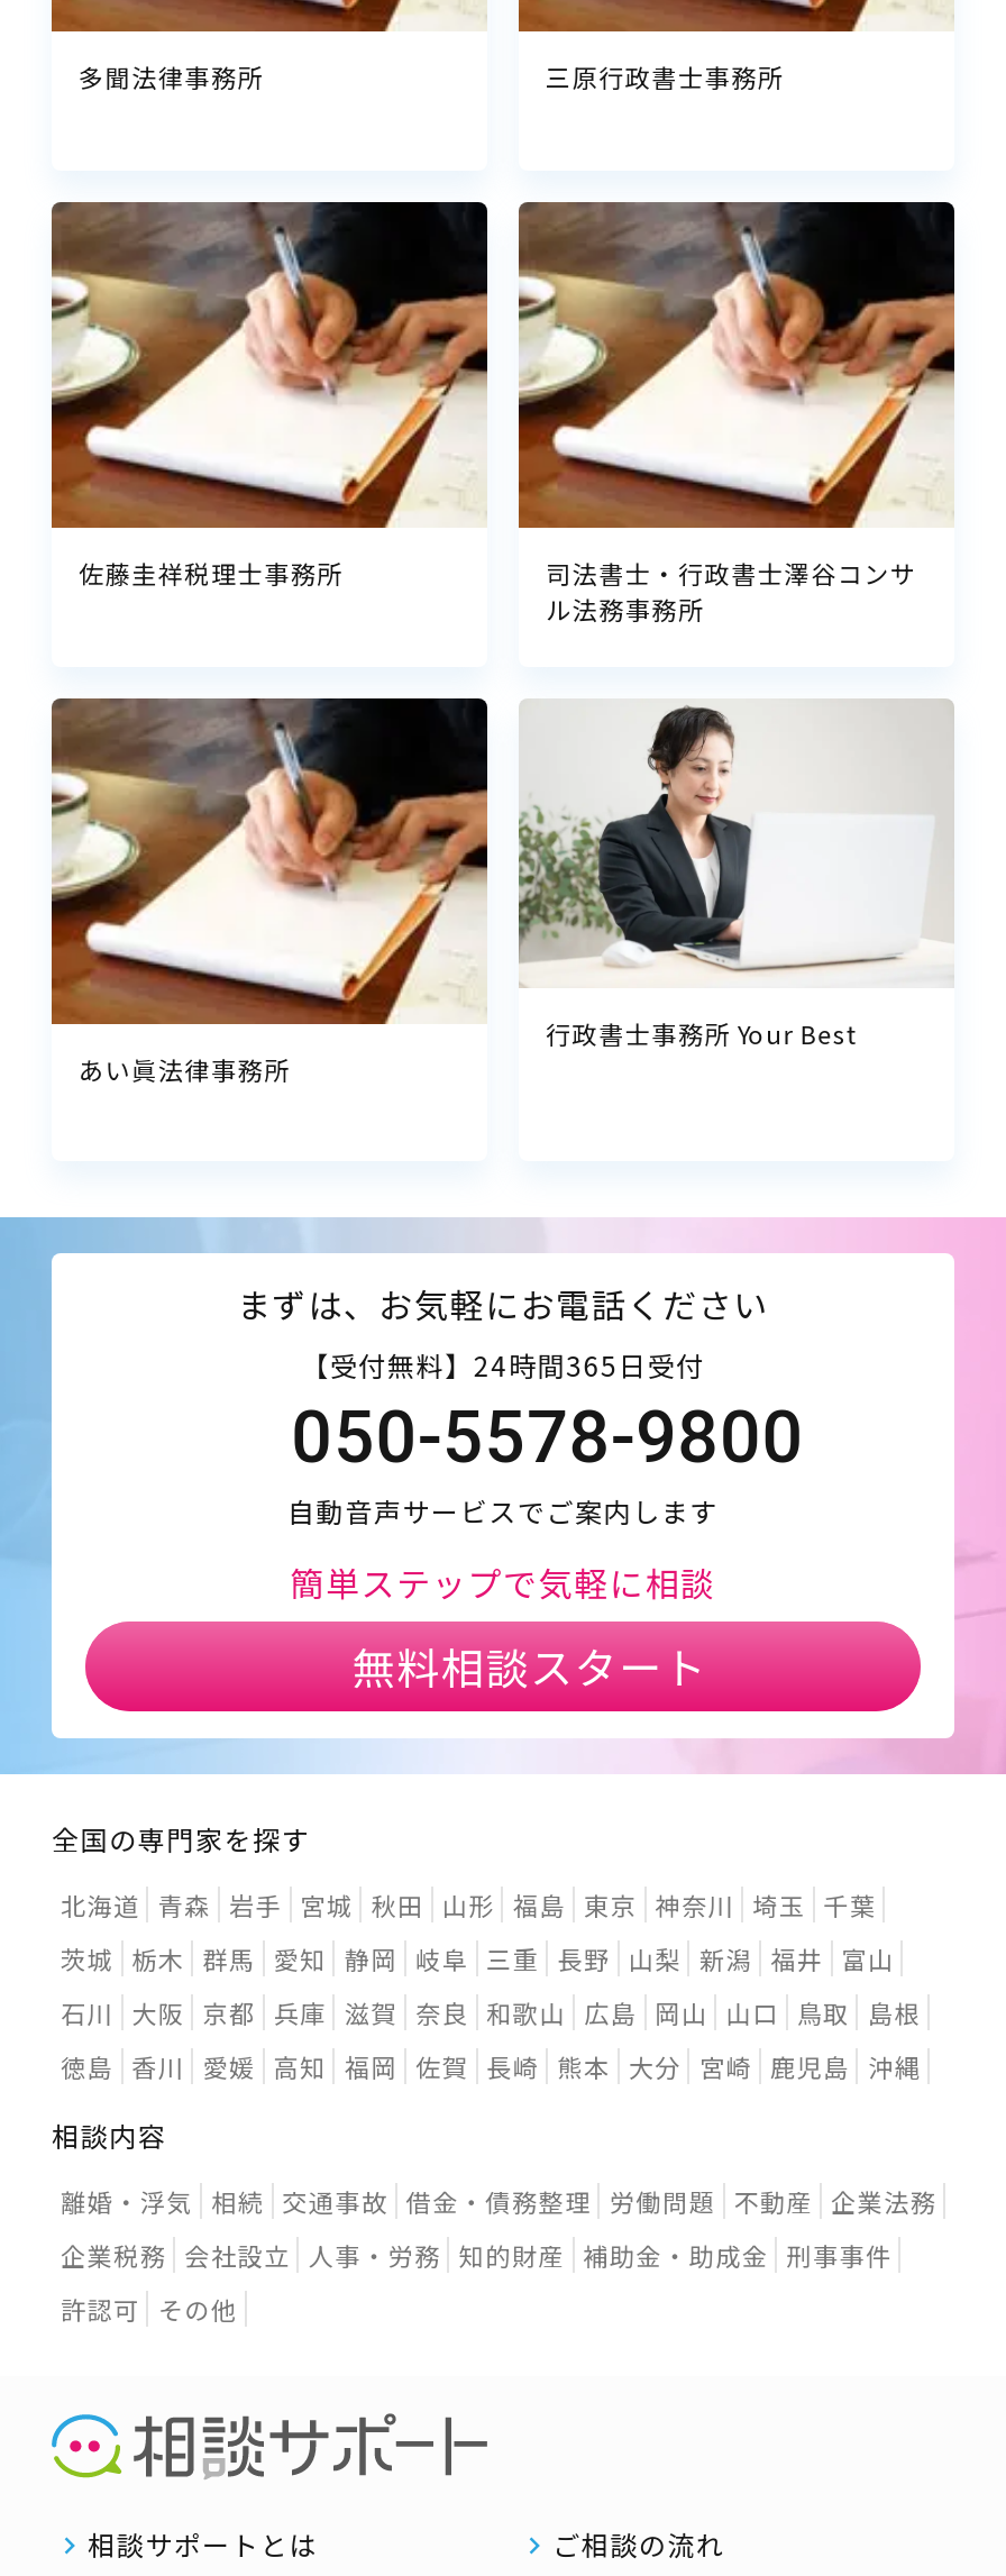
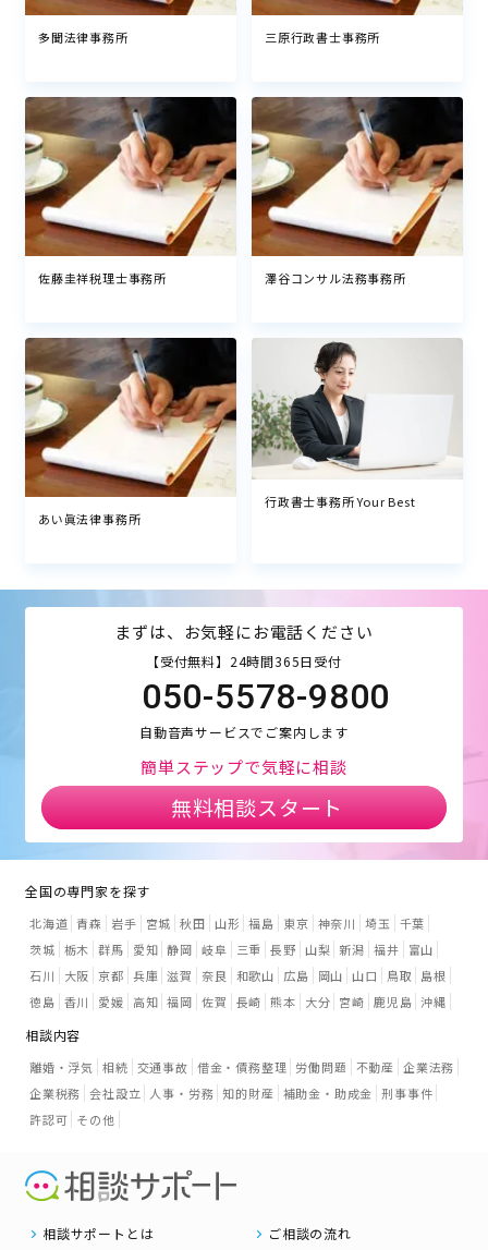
- 司法書士・行政書士澤谷コンサ
- ル法務事務所
+ 澤谷コンサル法務事務所
